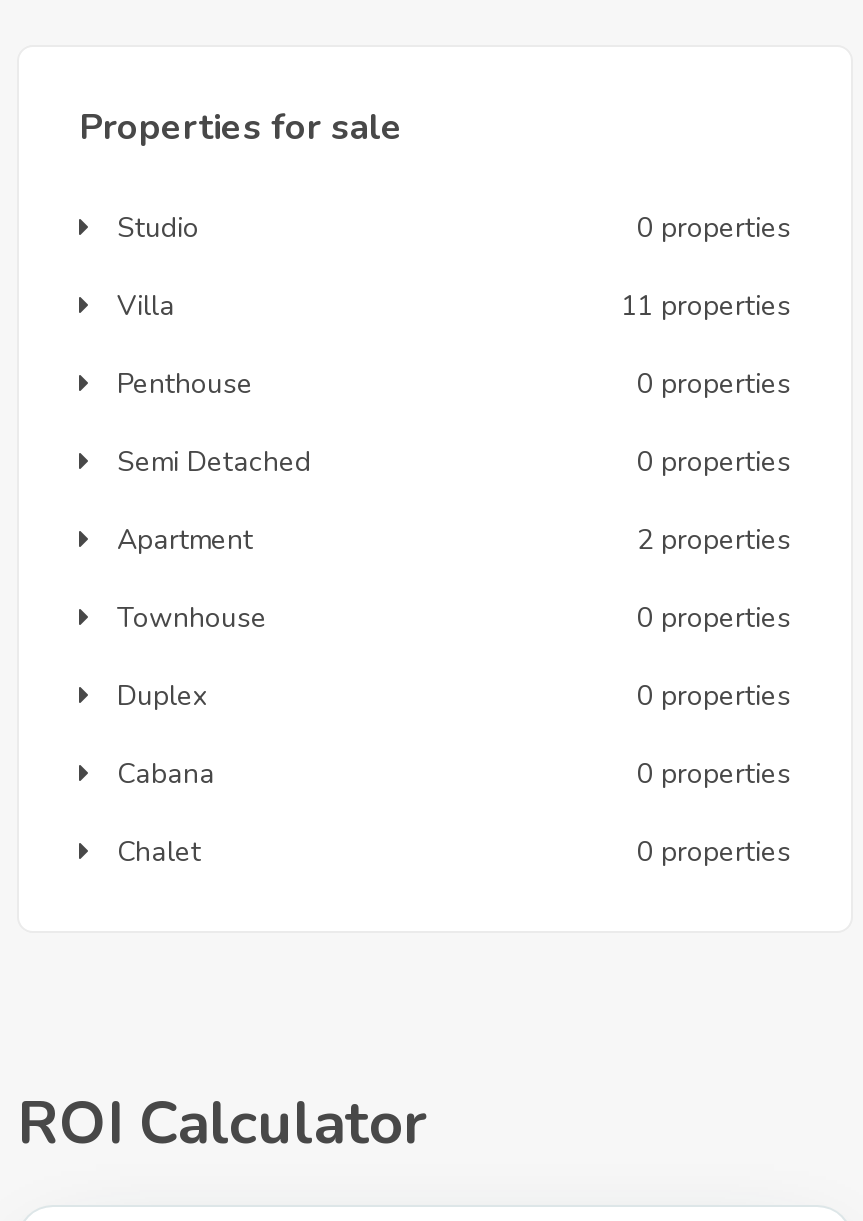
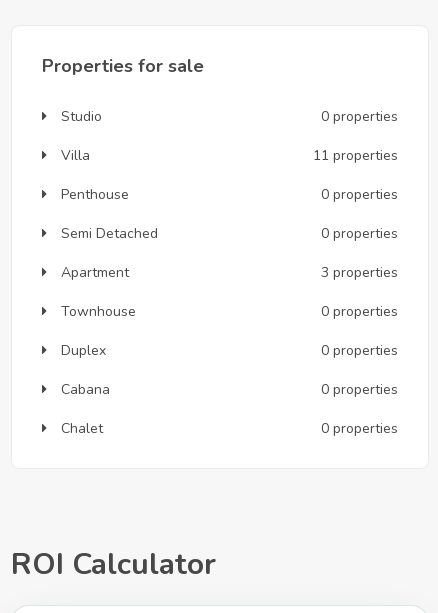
- 2 properties
+ 3 properties
